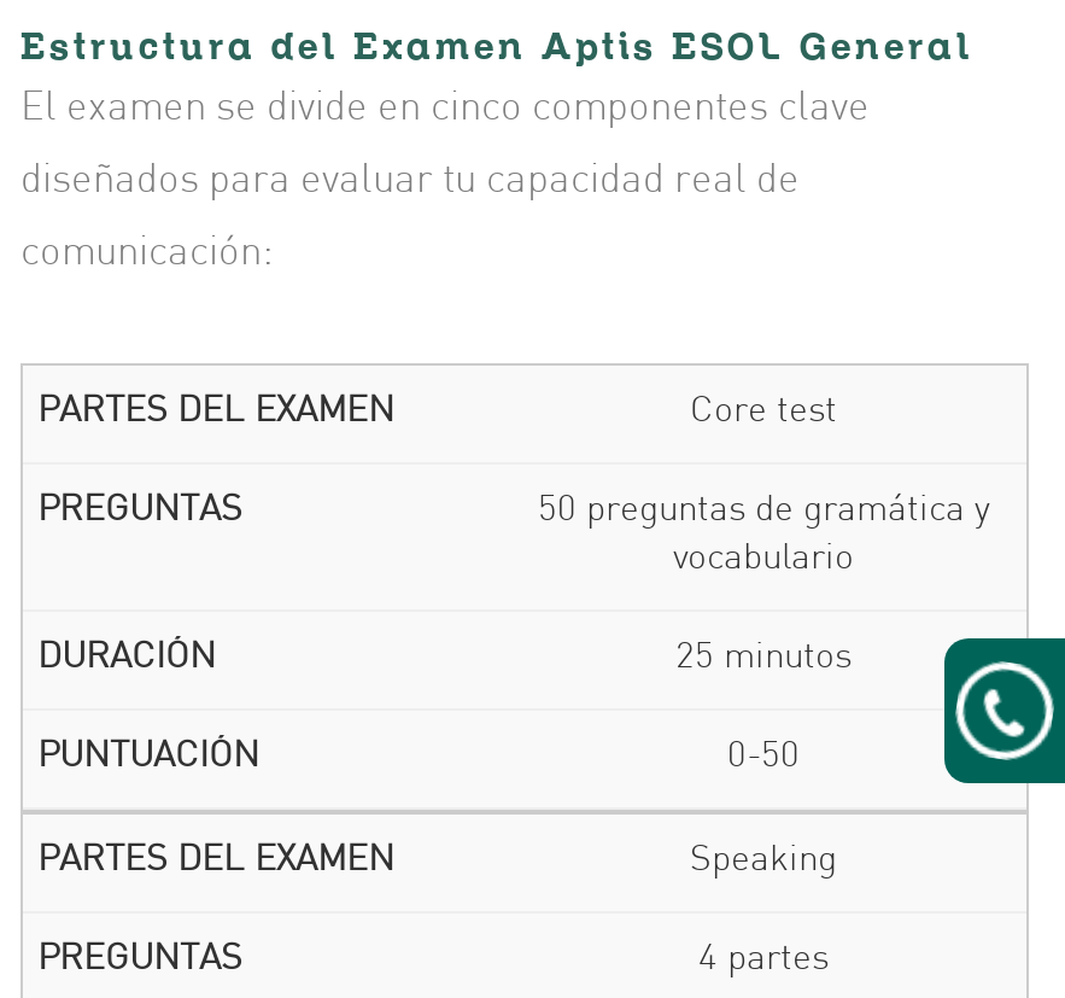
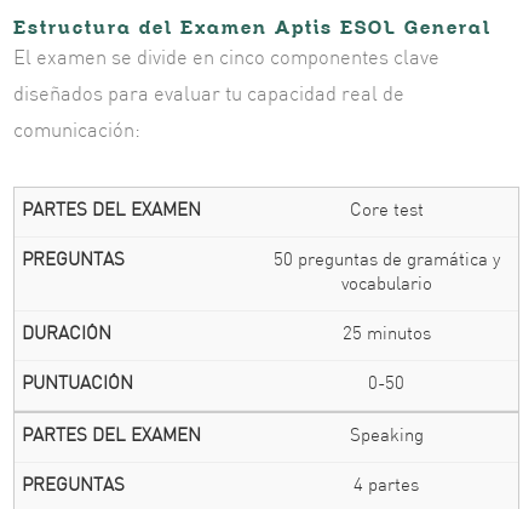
- [image]
